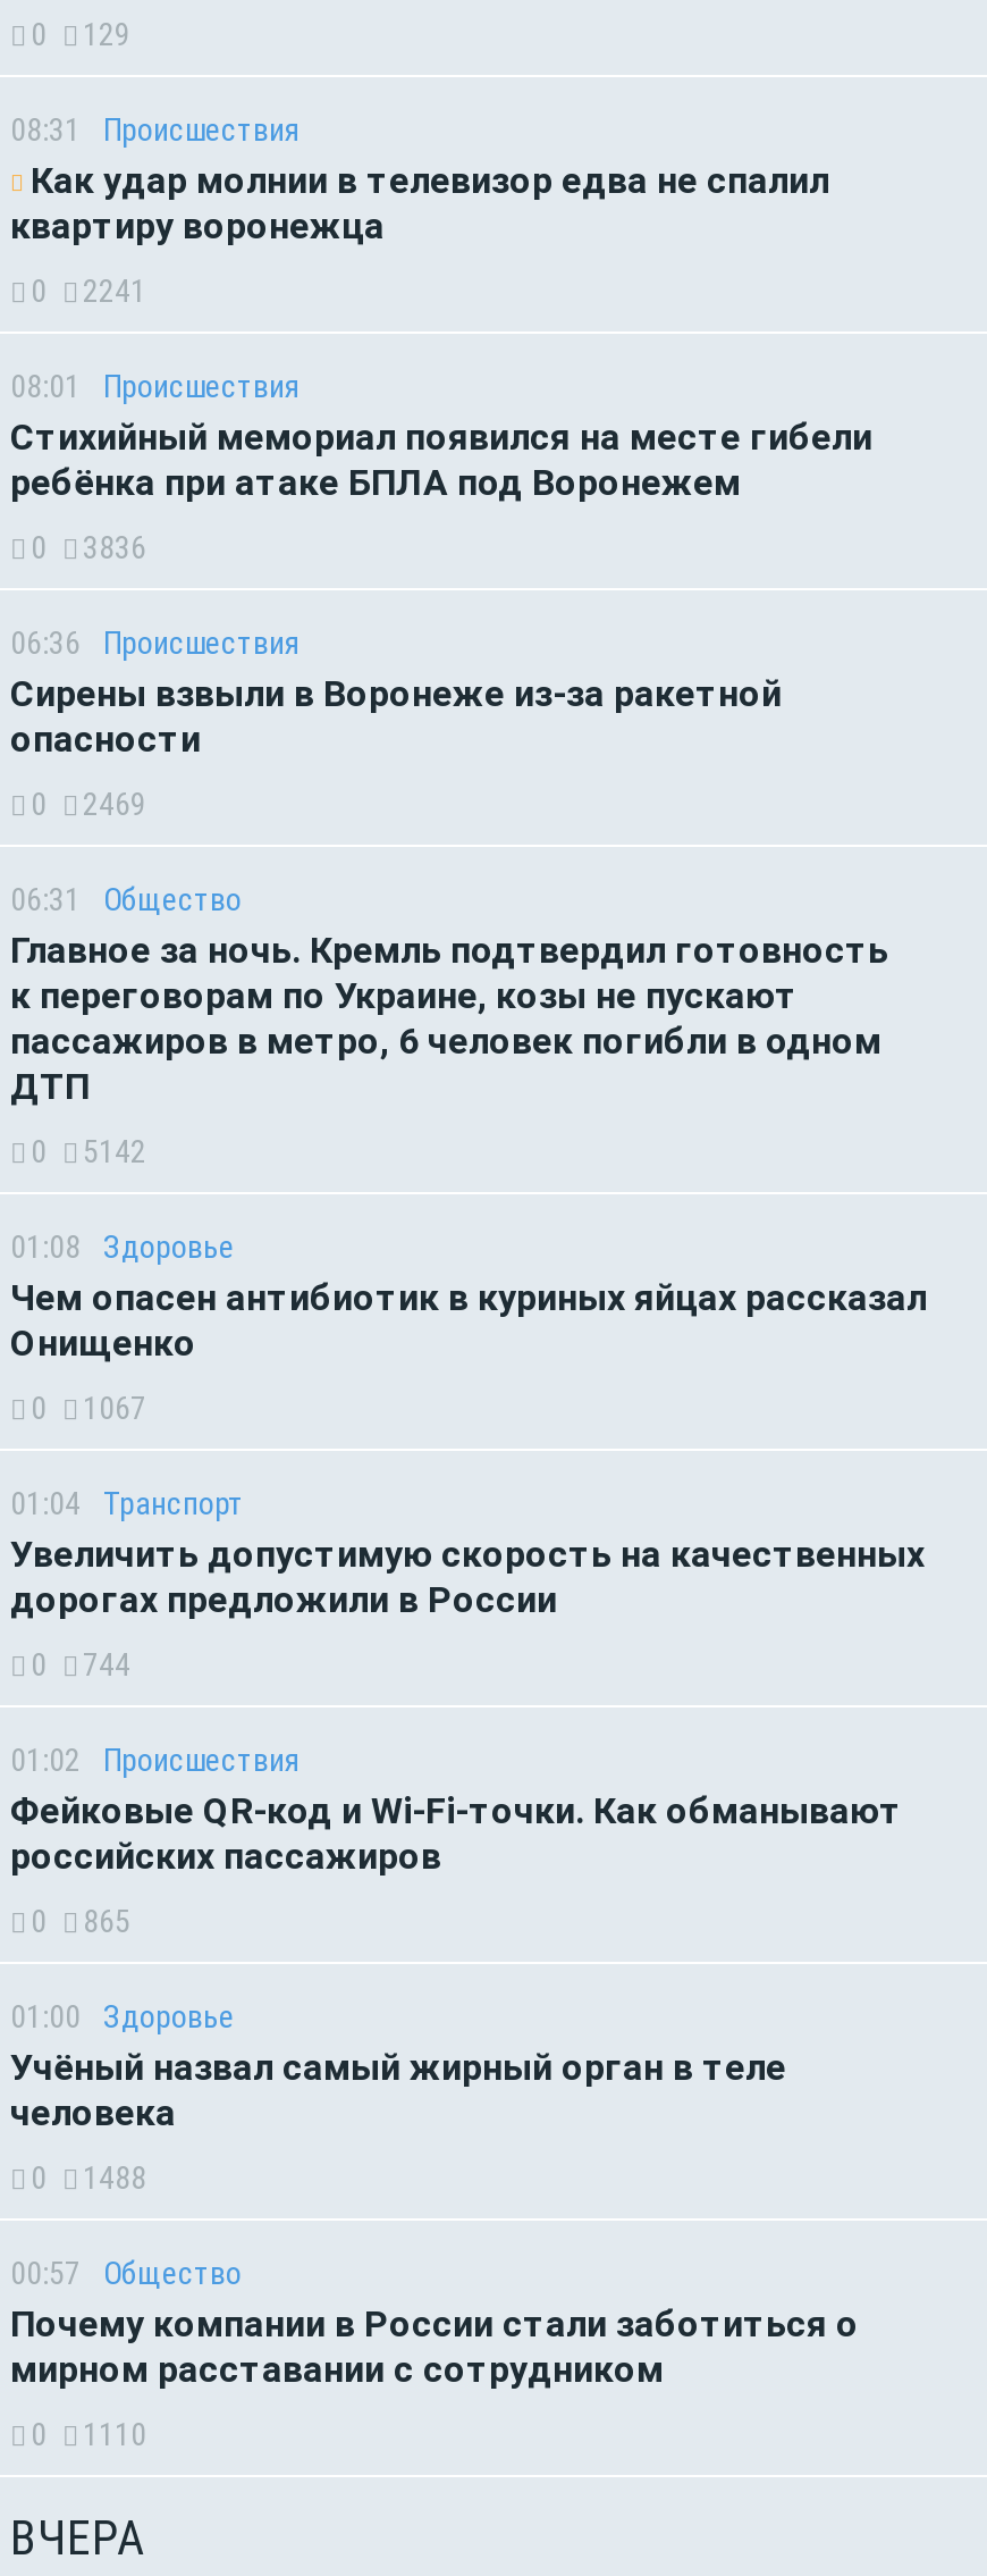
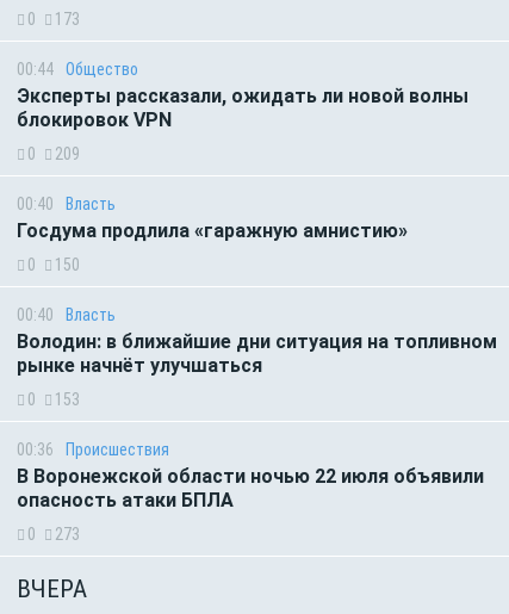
- 129
- 08:31
- Происшествия
- Как удар молнии в телевизор едва не спалил
- квартиру воронежца
- 0
- 2241
- 08:01
- Происшествия
- Стихийный мемориал появился на месте гибели
- ребёнка при атаке БПЛА под Воронежем
- 0
- 3836
- 06:36
- Происшествия
- Сирены взвыли в Воронеже из-за ракетной
- опасности
- 0
- 2469
- 06:31
+ 173
+ 00:44

- Главное за ночь. Кремль подтвердил готовность
- к переговорам по Украине, козы не пускают
- пассажиров в метро, 6 человек погибли в одном
- ДТП
+ Эксперты рассказали, ожидать ли новой волны
+ блокировок VPN

- 0 5142
+ 0 209

- 01:08
- Здоровье
- Чем опасен антибиотик в куриных яйцах рассказал
- Онищенко
+ 00:40
+ Власть
+ Госдума продлила «гаражную амнистию»

- 0 1067
+ 0 150

- 01:04
- Транспорт
- Увеличить допустимую скорость на качественных
- дорогах предложили в России
+ 00:40
+ Власть
+ Володин: в ближайшие дни ситуация на топливном
+ рынке начнёт улучшаться

- 0 744
+ 0 153

- 01:02 Происшествия
+ 00:36 Происшествия

- Фейковые QR‑код и Wi-Fi-точки. Как обманывают
- российских пассажиров
+ В Воронежской области ночью 22 июля объявили
+ опасность атаки БПЛА

- 865
- 01:00
- Здоровье
- Учёный назвал самый жирный орган в теле
- человека
- 0
- 1488
- 00:57
- Общество
- Почему компании в России стали заботиться о
- мирном расставании с сотрудником
- 0
- 1110
+ 273
